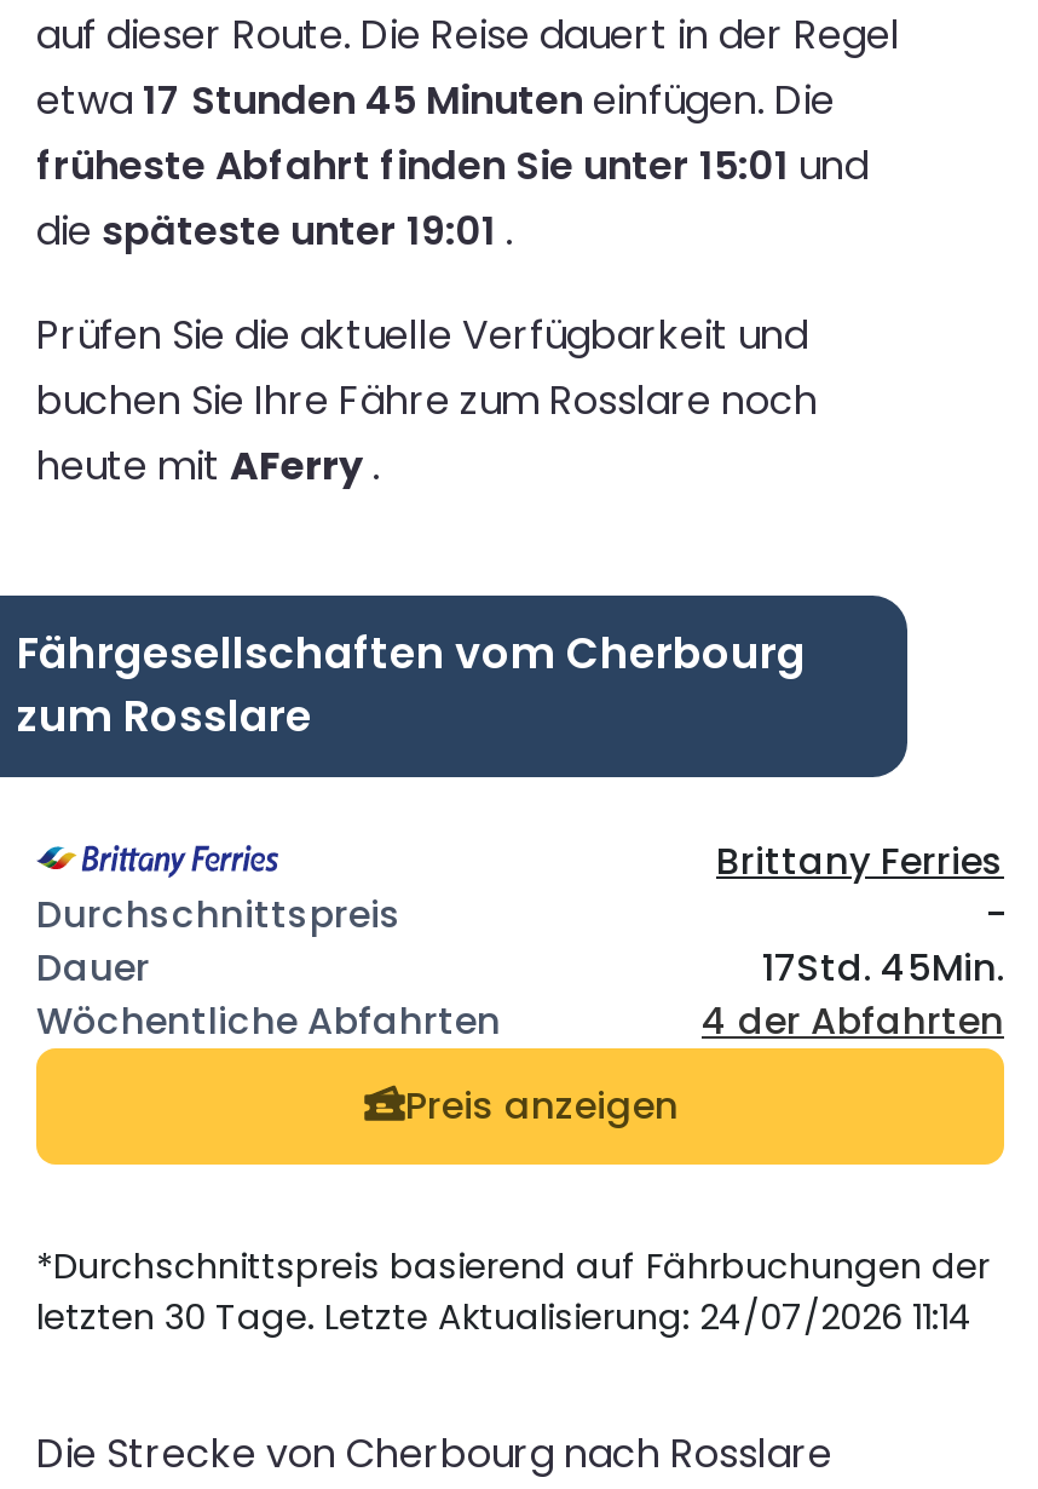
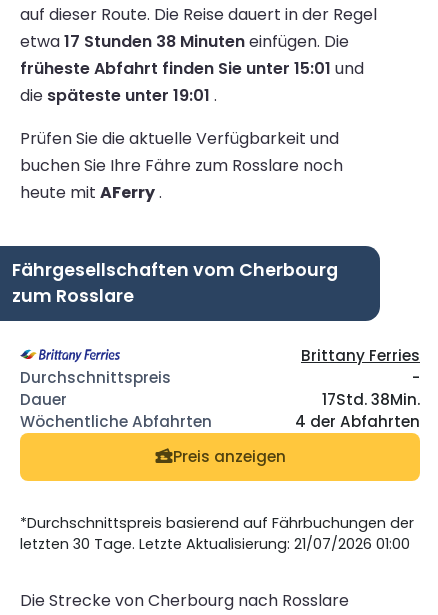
- etwa 17 Stunden 45 Minuten einfügen. Die
+ etwa 17 Stunden 38 Minuten einfügen. Die

- 17Std. 45Min.
+ 17Std. 38Min.

- letzten 30 Tage. Letzte Aktualisierung: 24/07/2026 11:14
+ letzten 30 Tage. Letzte Aktualisierung: 21/07/2026 01:00
